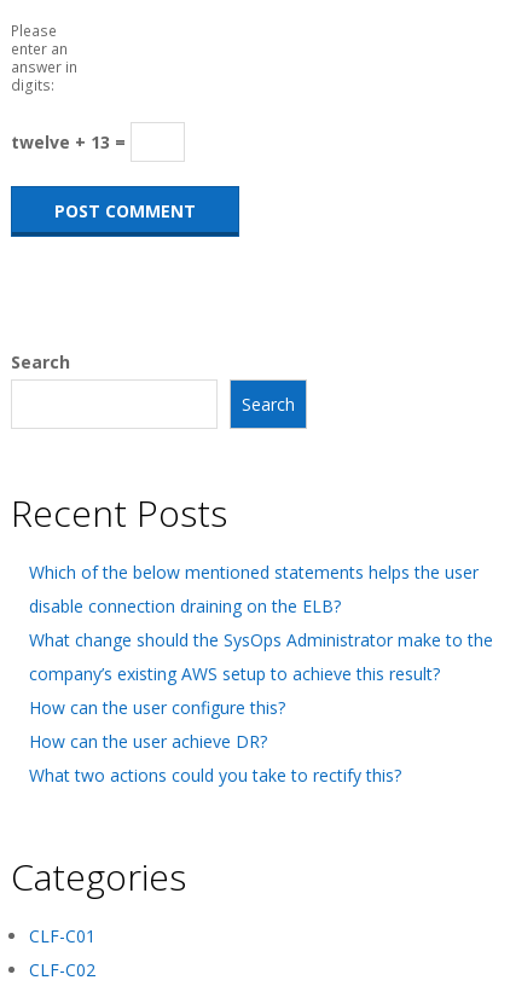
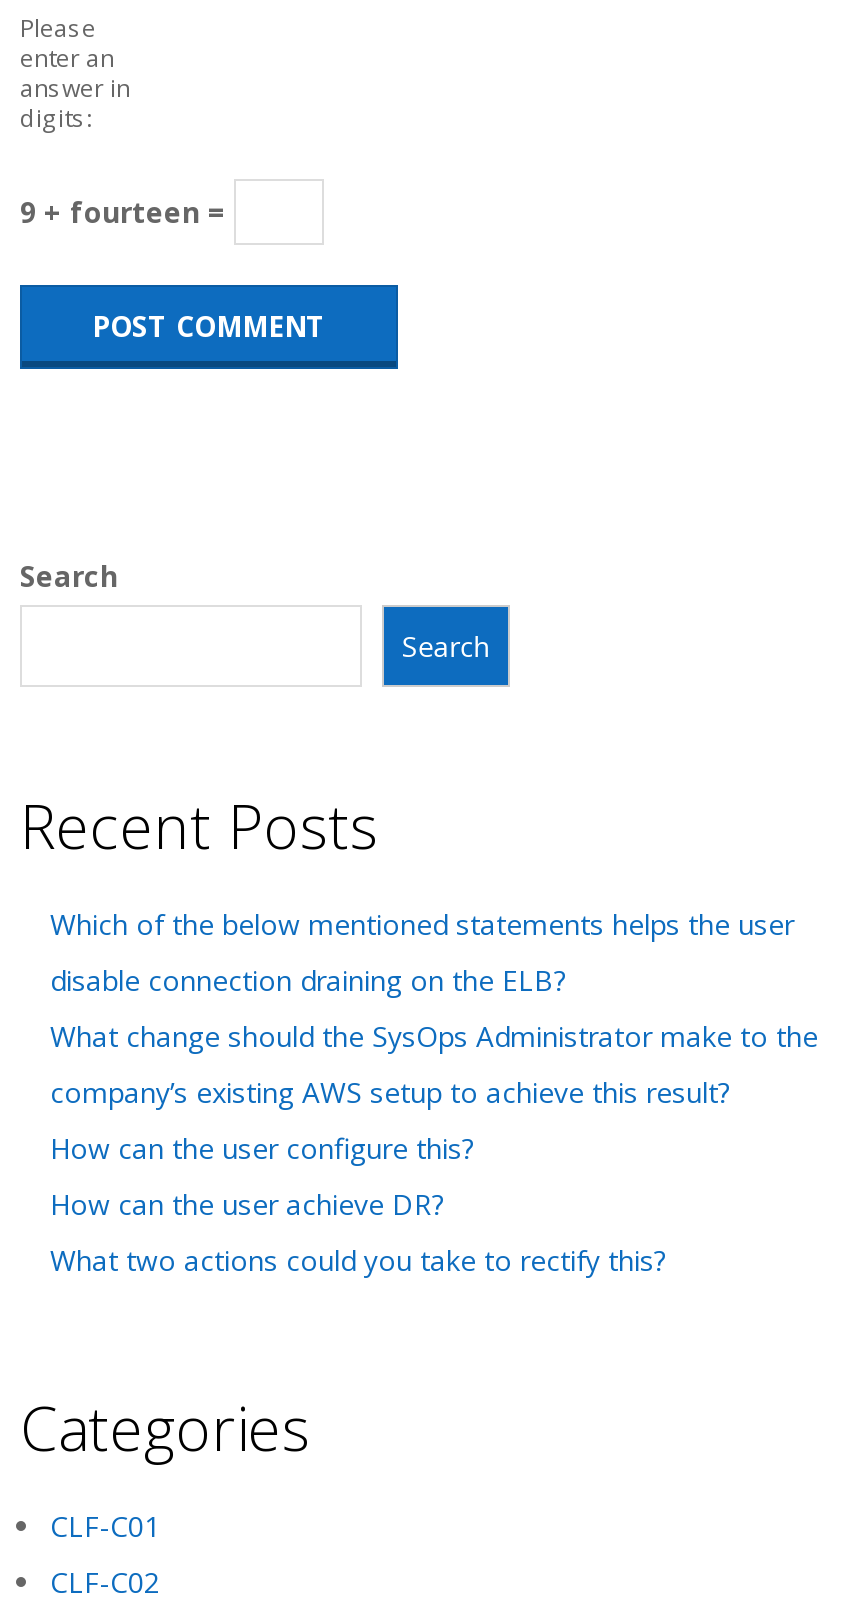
- twelve + 13 =
+ 9 + fourteen =
